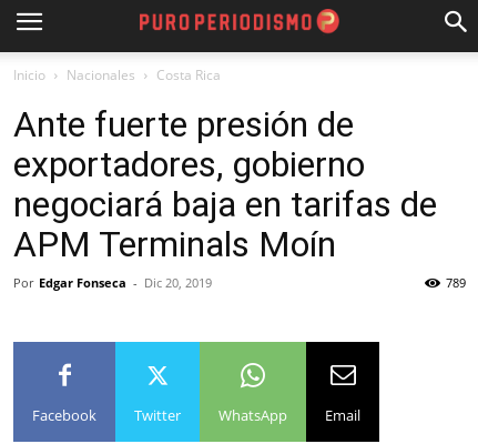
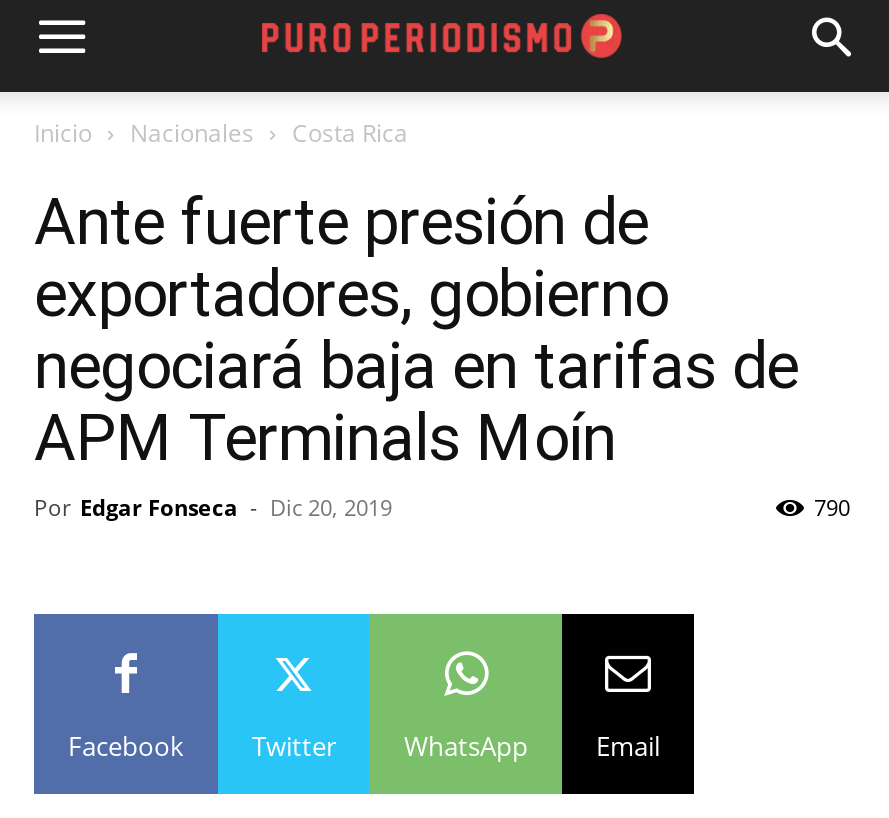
- 789
+ 790
